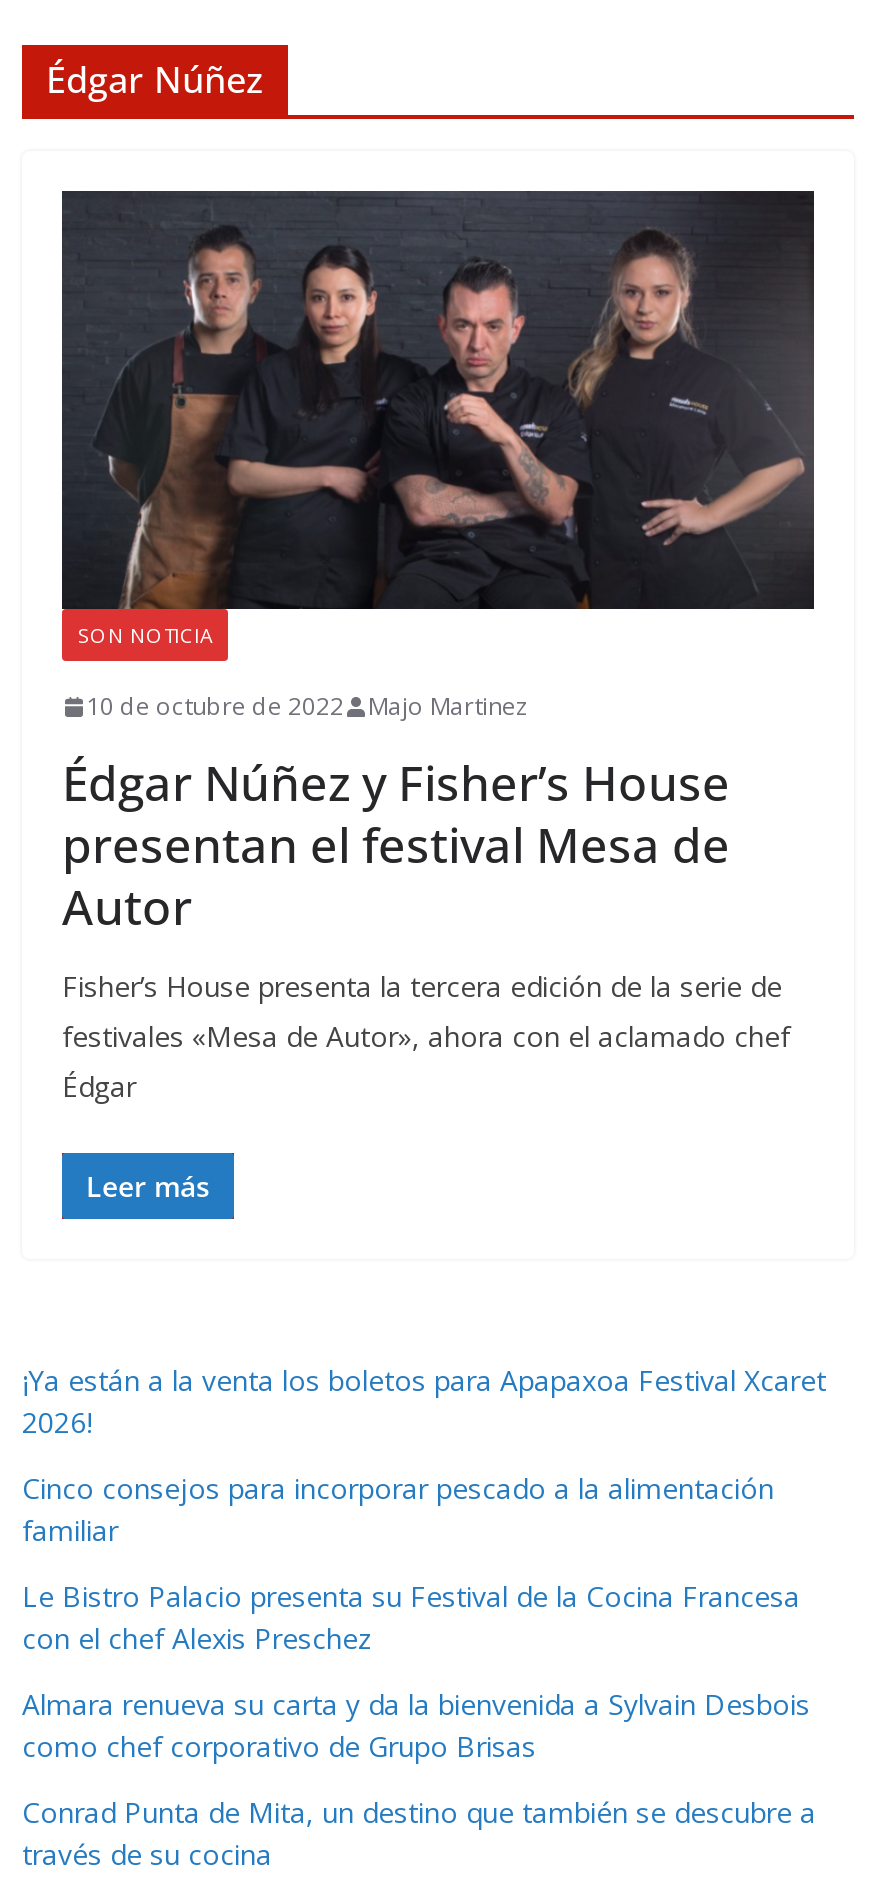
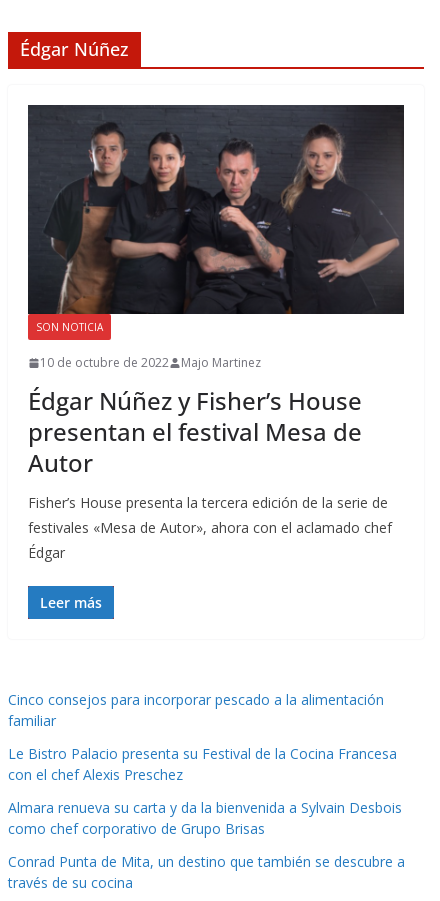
- ¡Ya están a la venta los boletos para Apapaxoa Festival Xcaret
- 2026!
